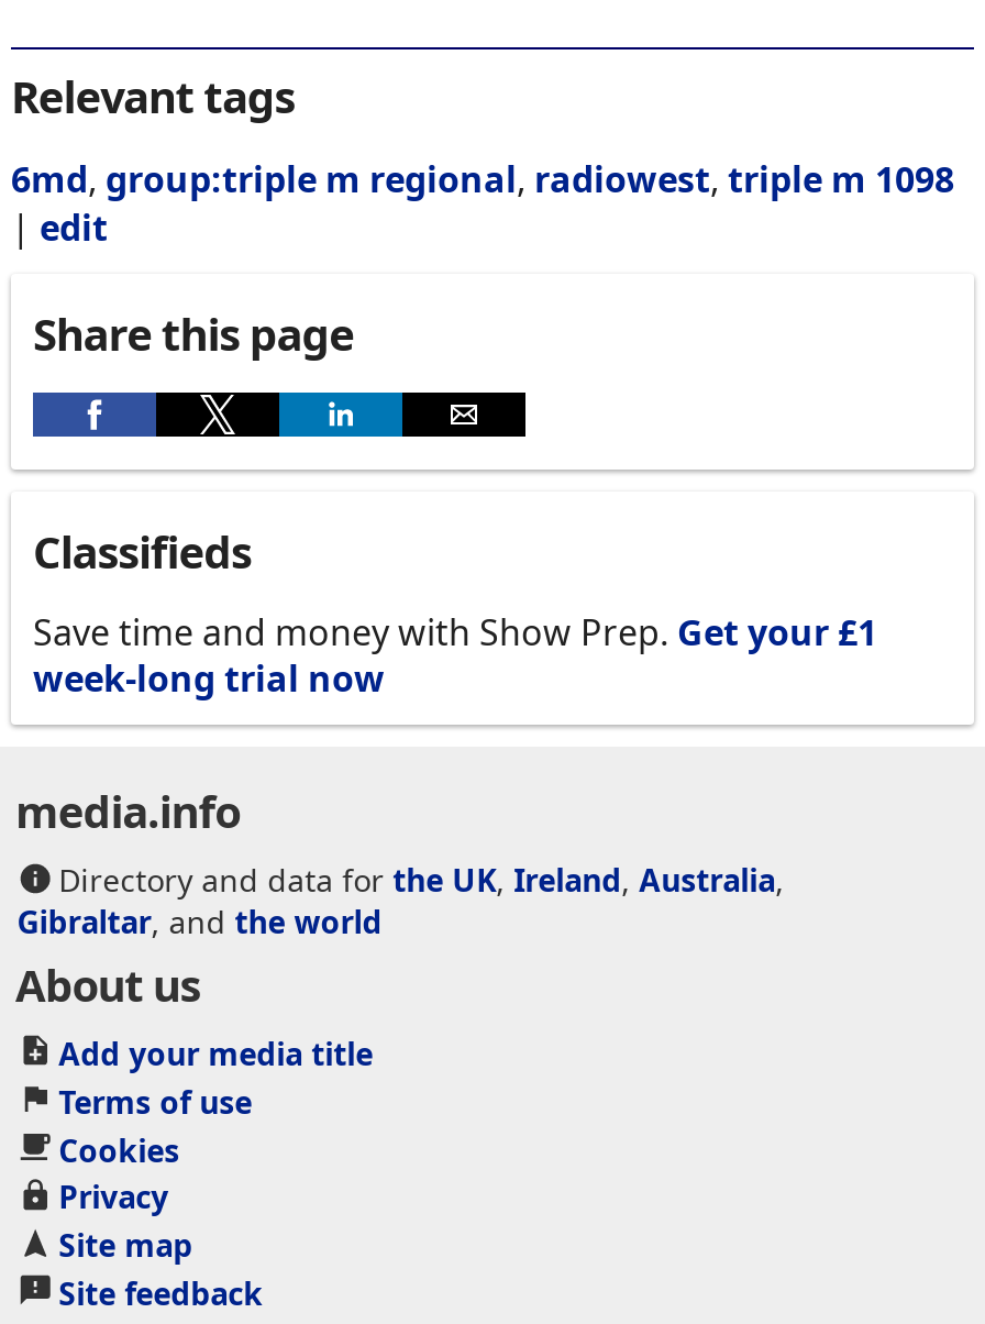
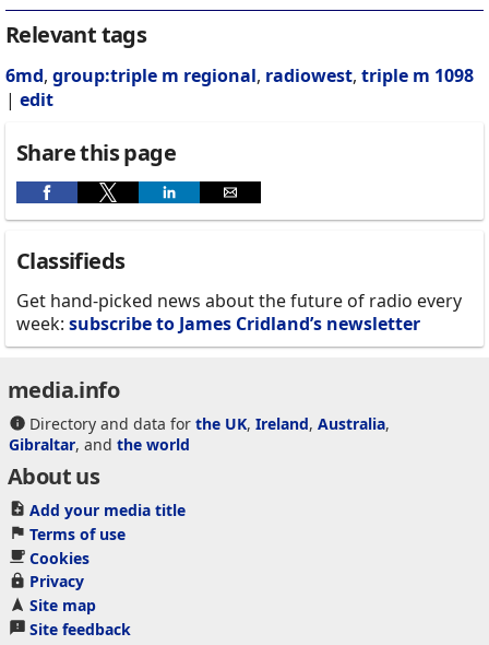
- Save time and money with Show Prep. Get your £1
- week-long trial now
+ Get hand-picked news about the future of radio every
+ week: subscribe to James Cridland’s newsletter
